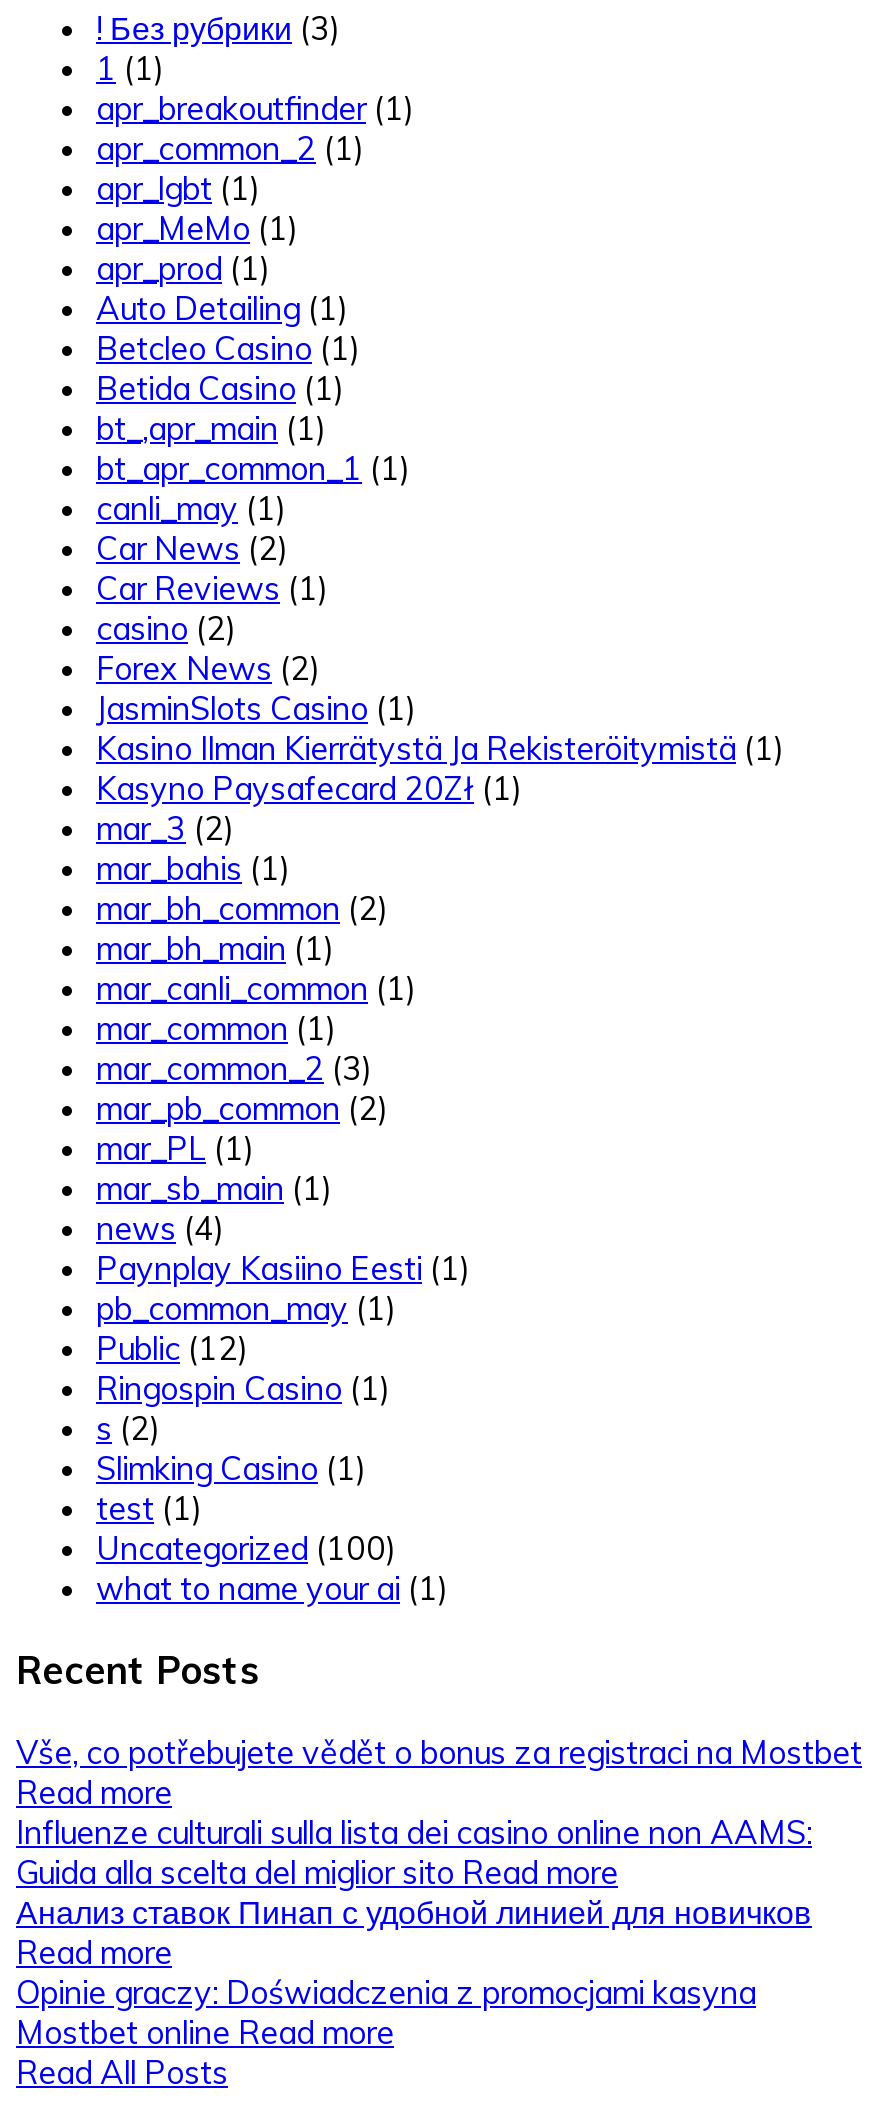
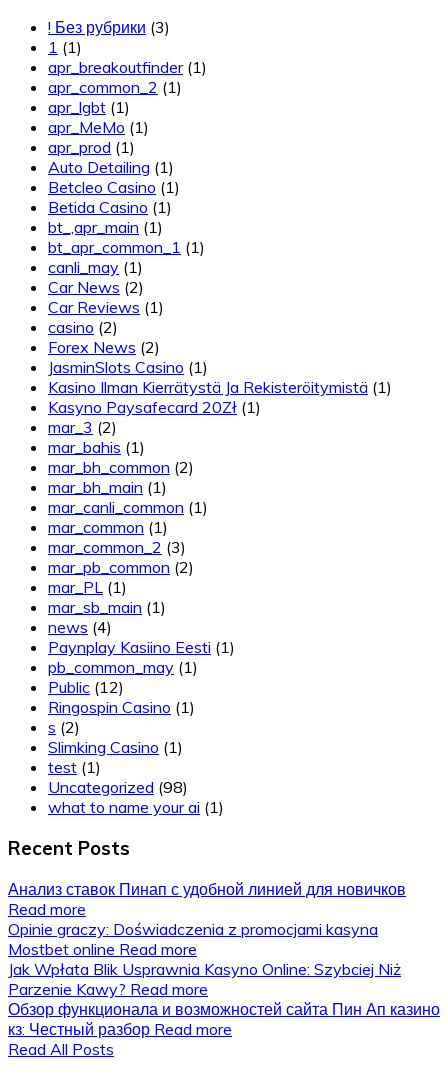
- Uncategorized (100)
+ Uncategorized (98)

- Vše, co potřebujete vědět o bonus za registraci na Mostbet
- Read more
- Influenze culturali sulla lista dei casino online non AAMS:
- Guida alla scelta del miglior sito Read more

moved up: Анализ ставок Пинап с удобной линией для новичков | Read more | Opinie graczy: Doświadczenia z promocjami kasyna | Mostbet online Read more

+ Jak Wpłata Blik Usprawnia Kasyno Online: Szybciej Niż
+ Parzenie Kawy? Read more
+ Обзор функционала и возможностей сайта Пин Ап казино
+ кз: Честный разбор Read more
